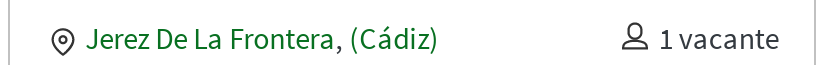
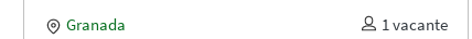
- Jerez De La Frontera, (Cádiz)
+ Granada
